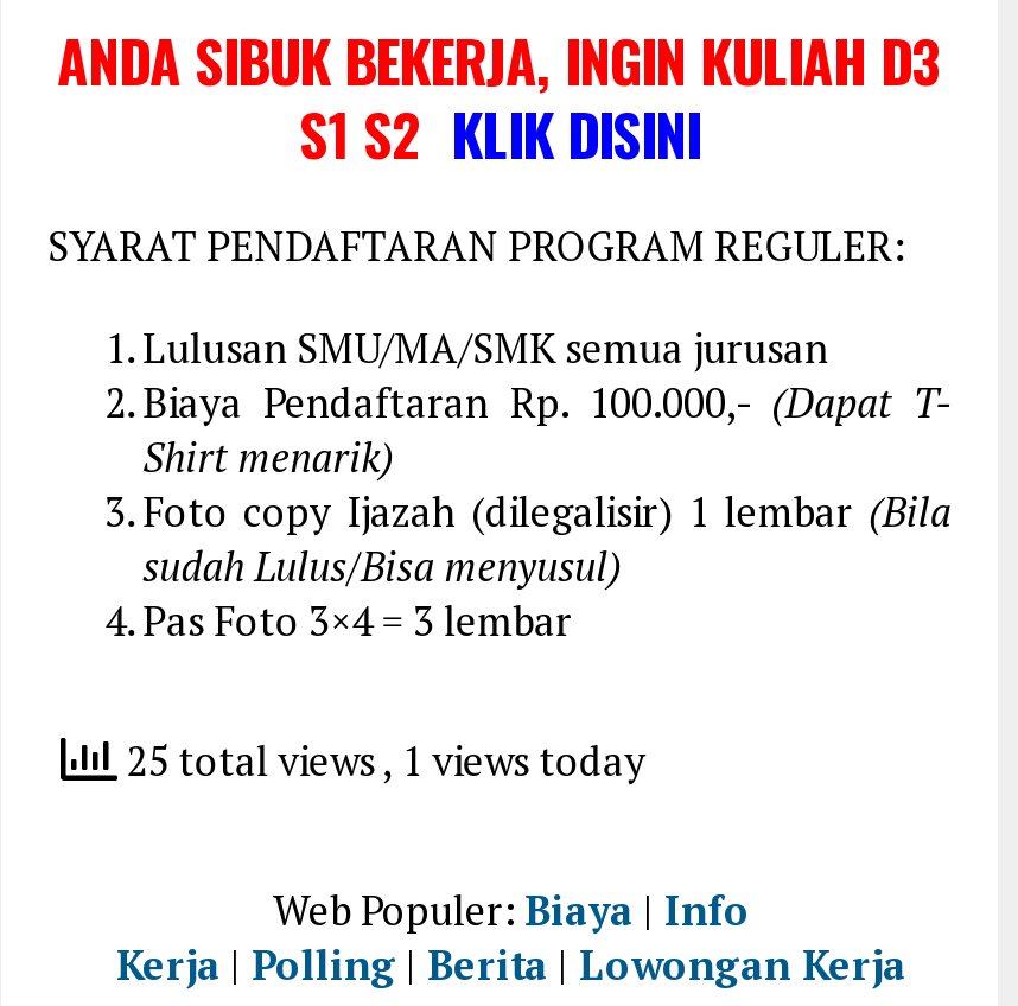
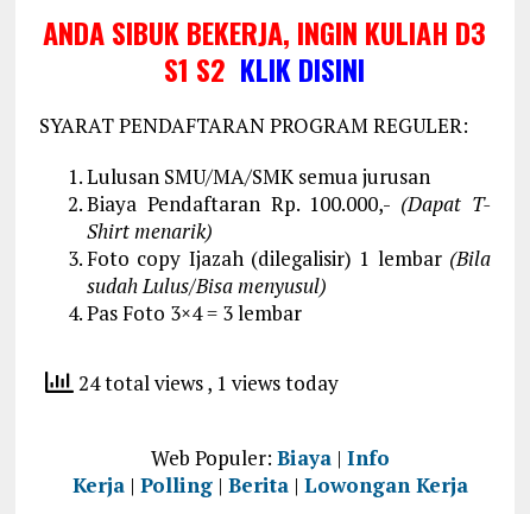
- 25 total views, 1 views today
+ 24 total views, 1 views today
